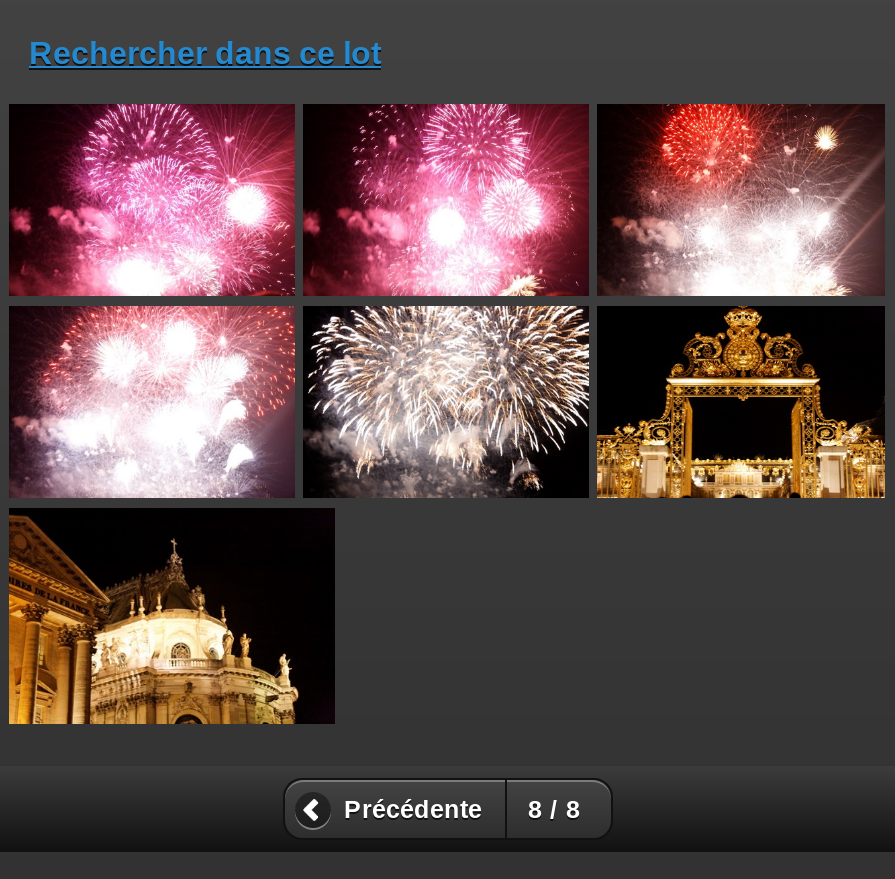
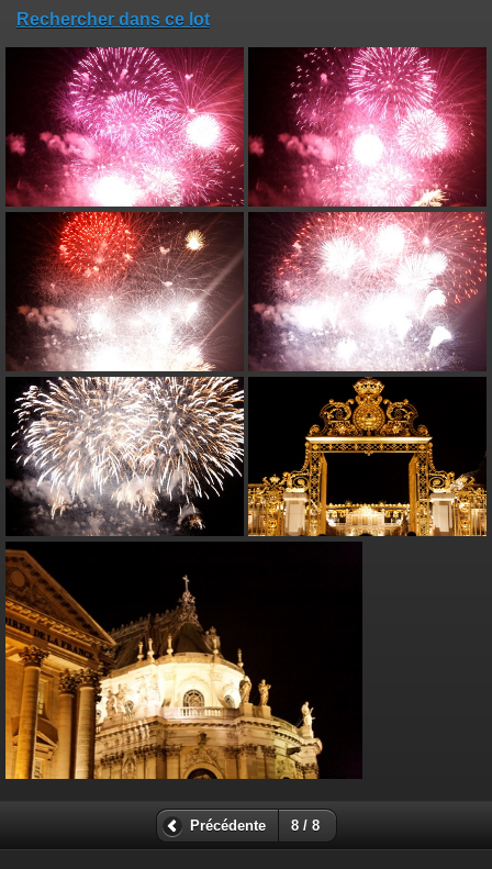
- [image]
+ [image]
